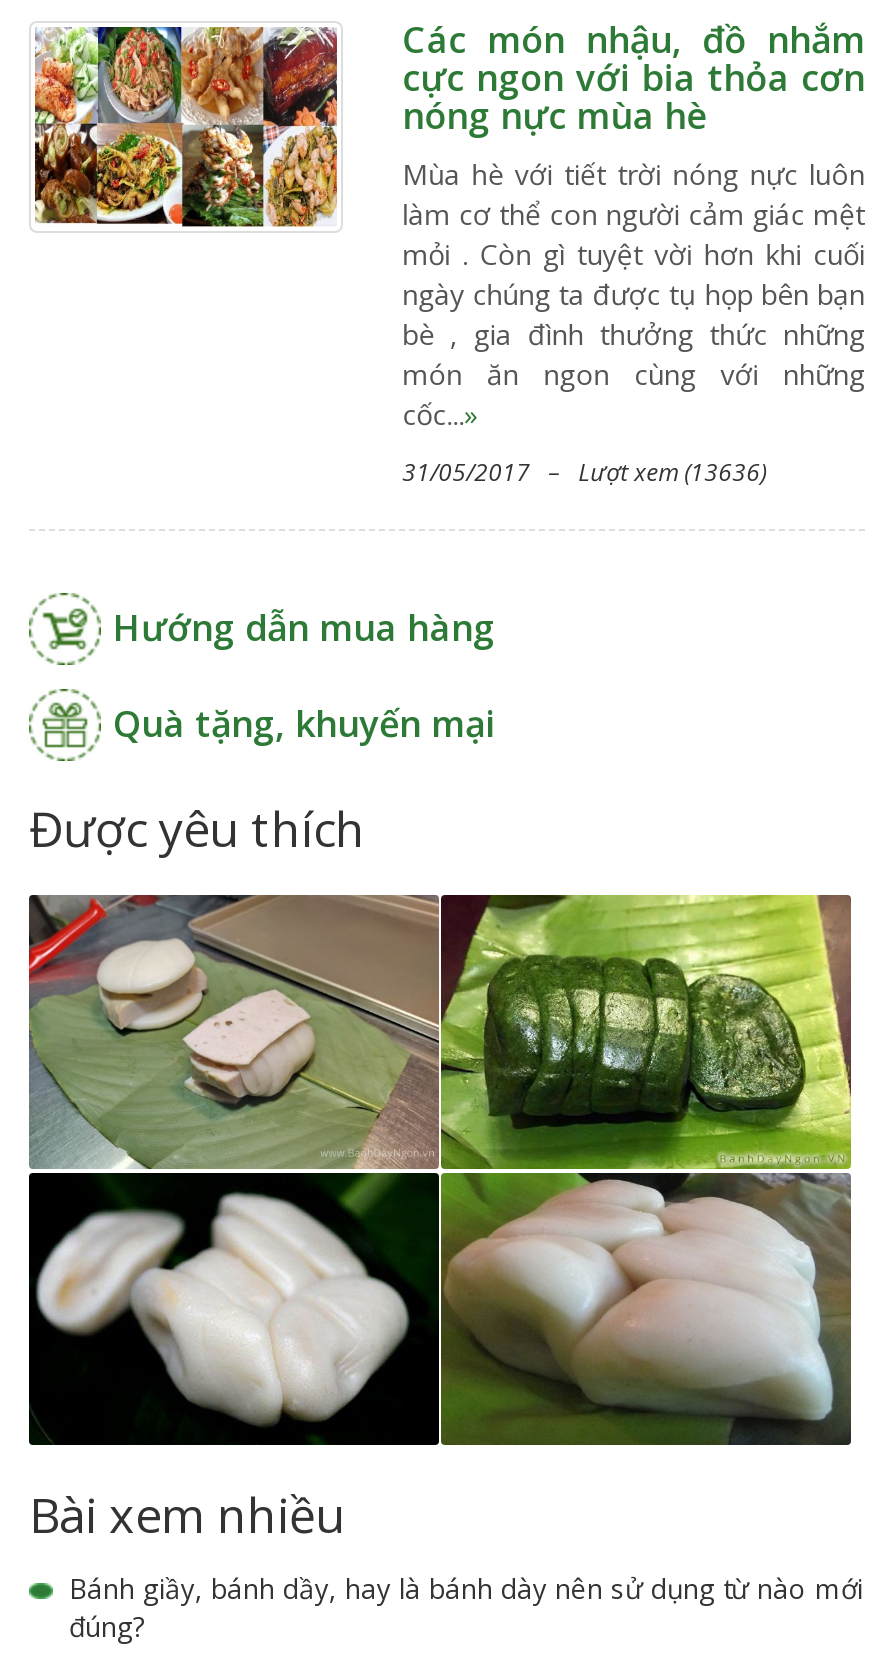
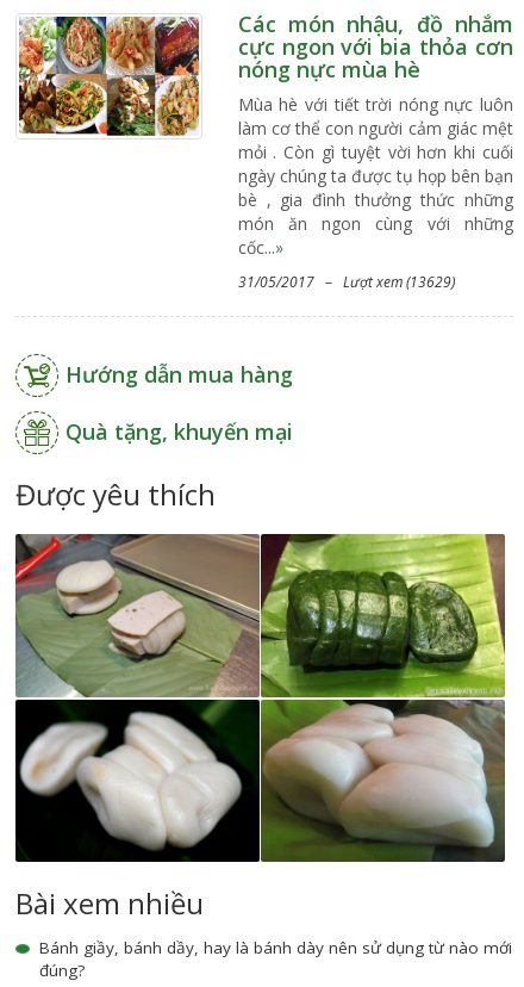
- 31/05/2017 – Lượt xem (13636)
+ 31/05/2017 – Lượt xem (13629)
